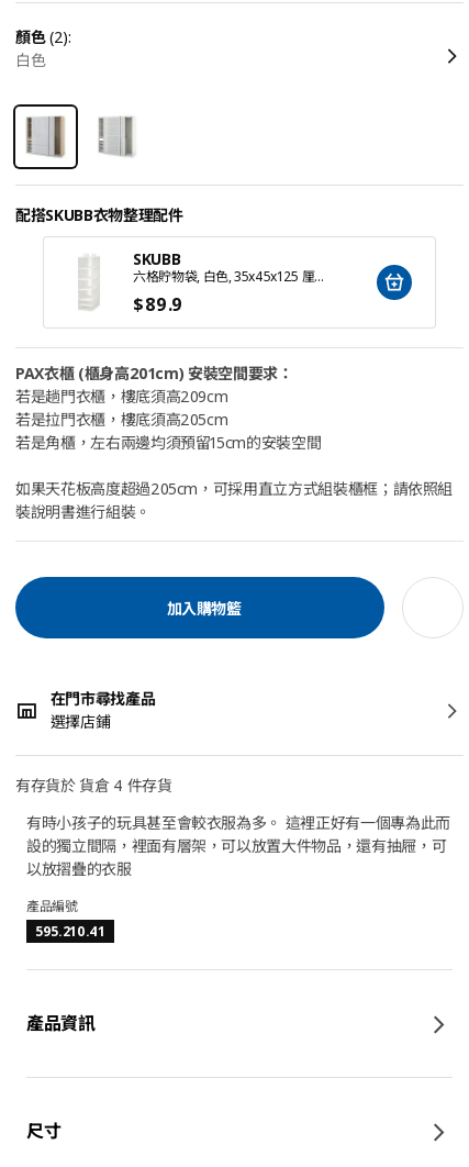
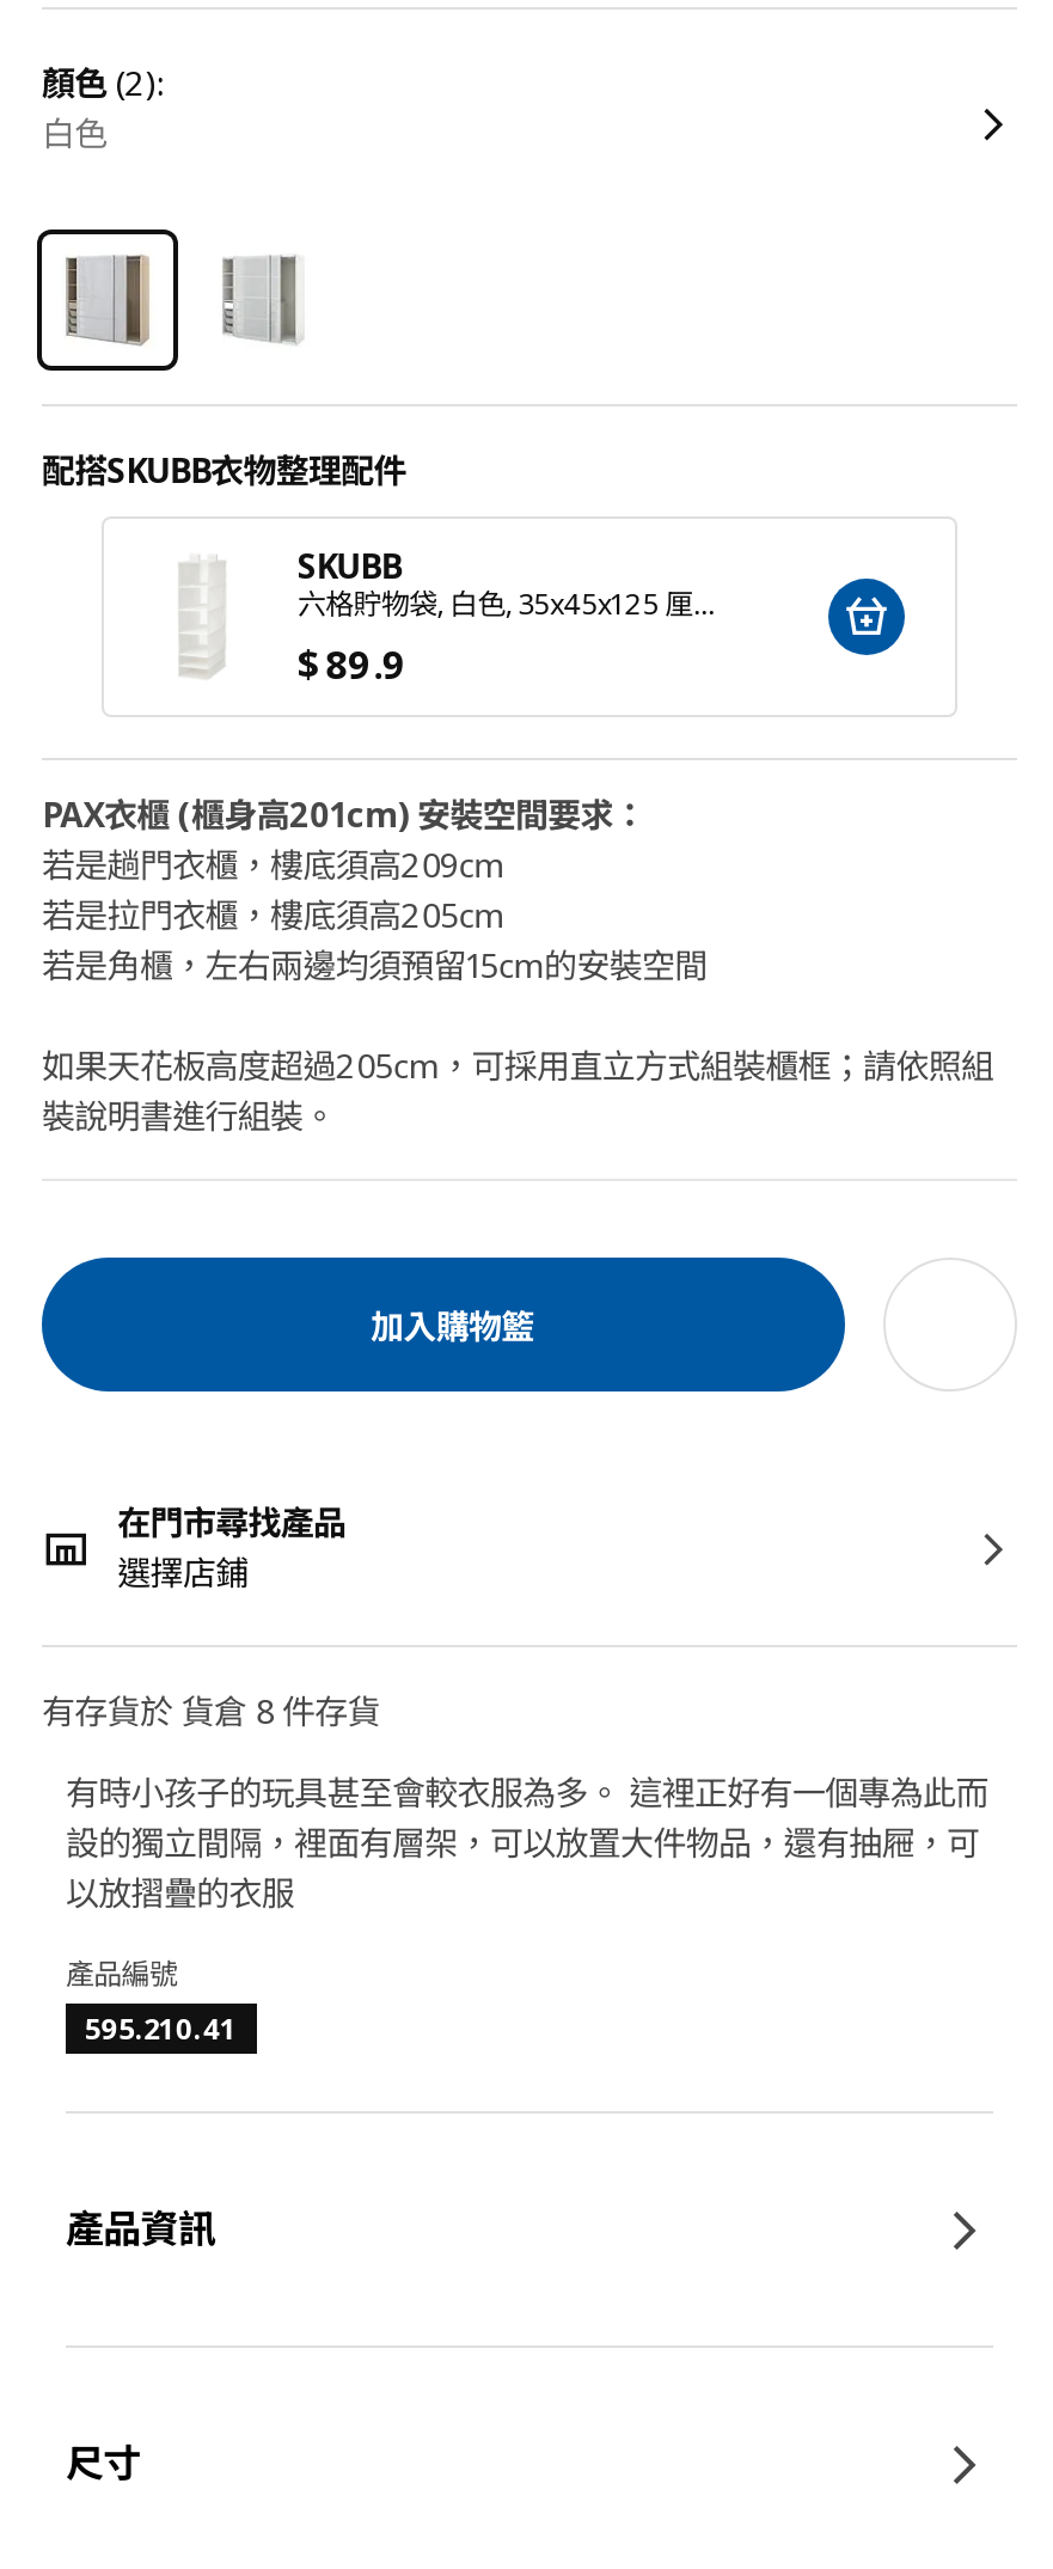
- 有存貨於 貨倉 4 件存貨
+ 有存貨於 貨倉 8 件存貨
